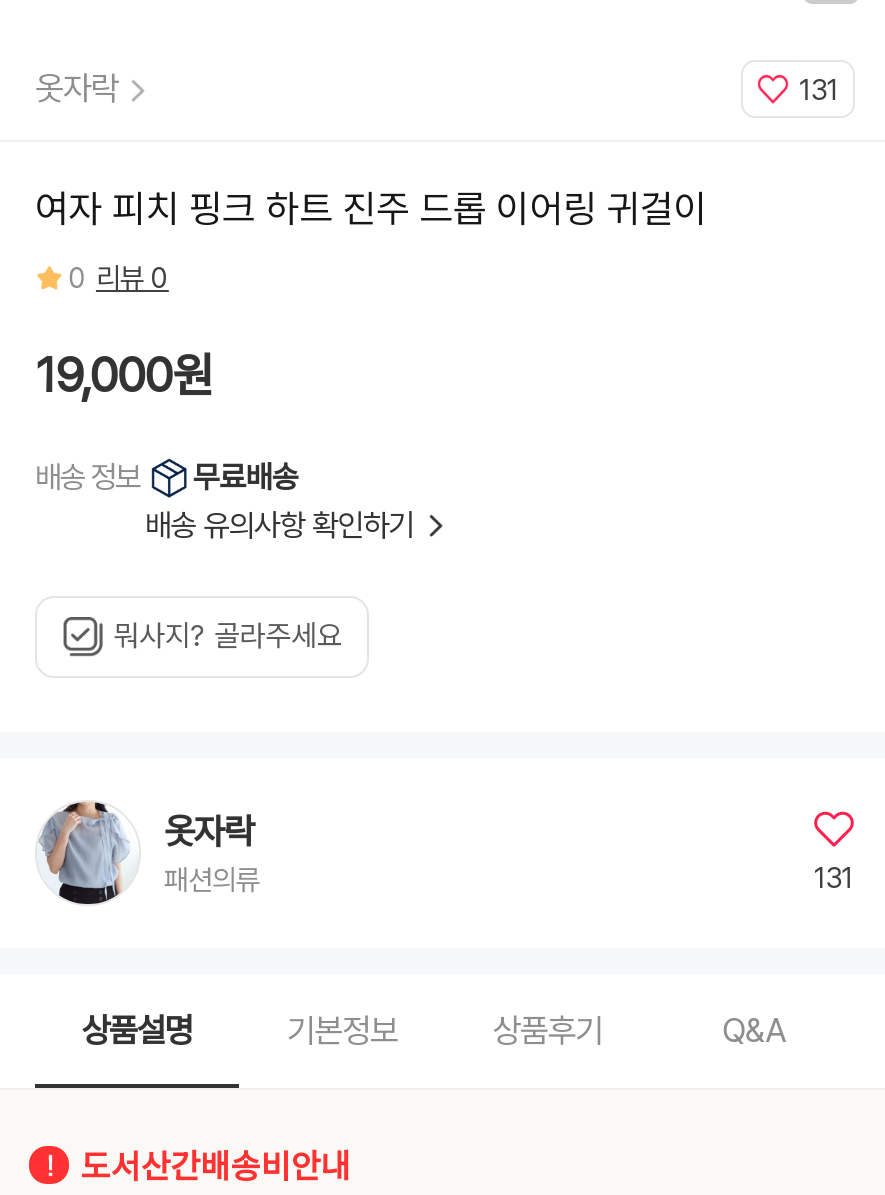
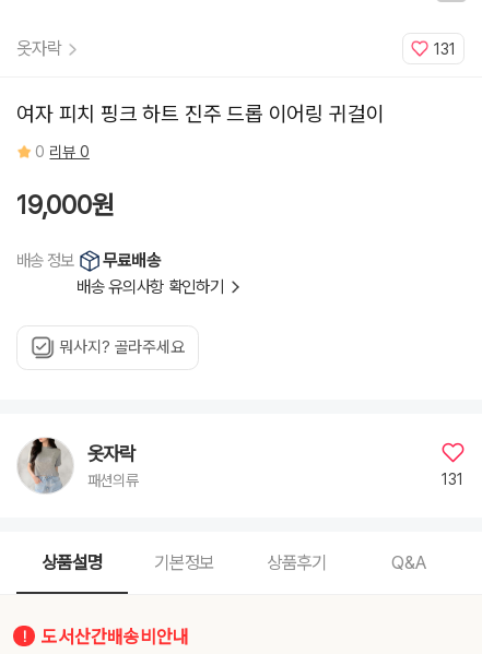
- [image]
+ [image]
